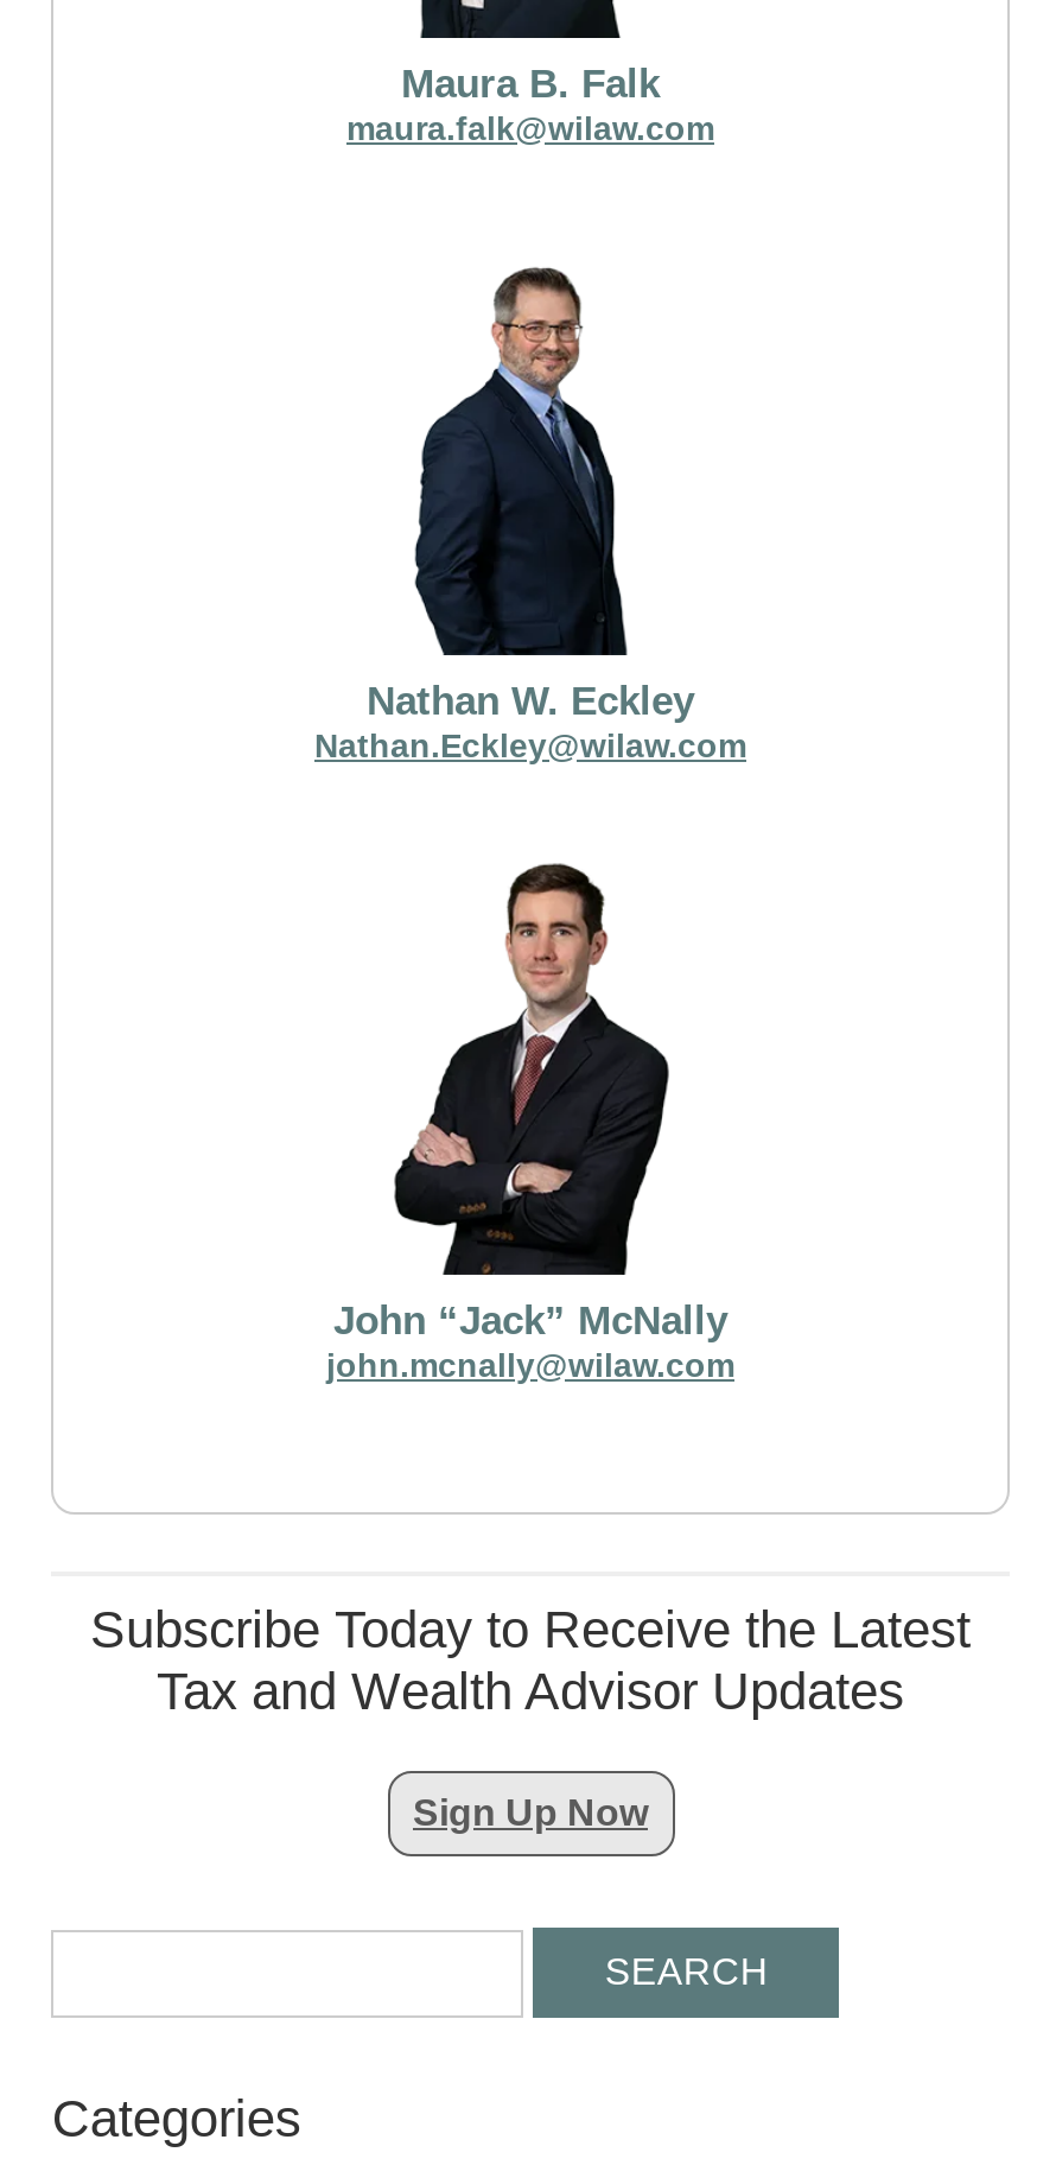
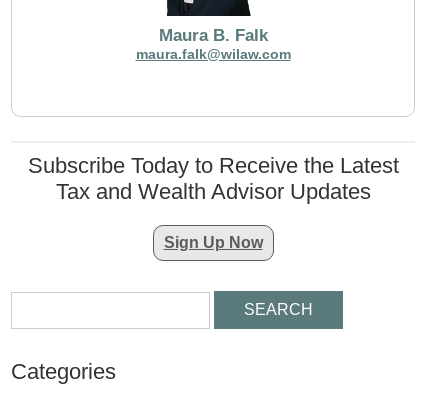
- [image]
- Nathan W. Eckley
- Nathan.Eckley@wilaw.com

- [image]
- John “Jack” McNally
- john.mcnally@wilaw.com
